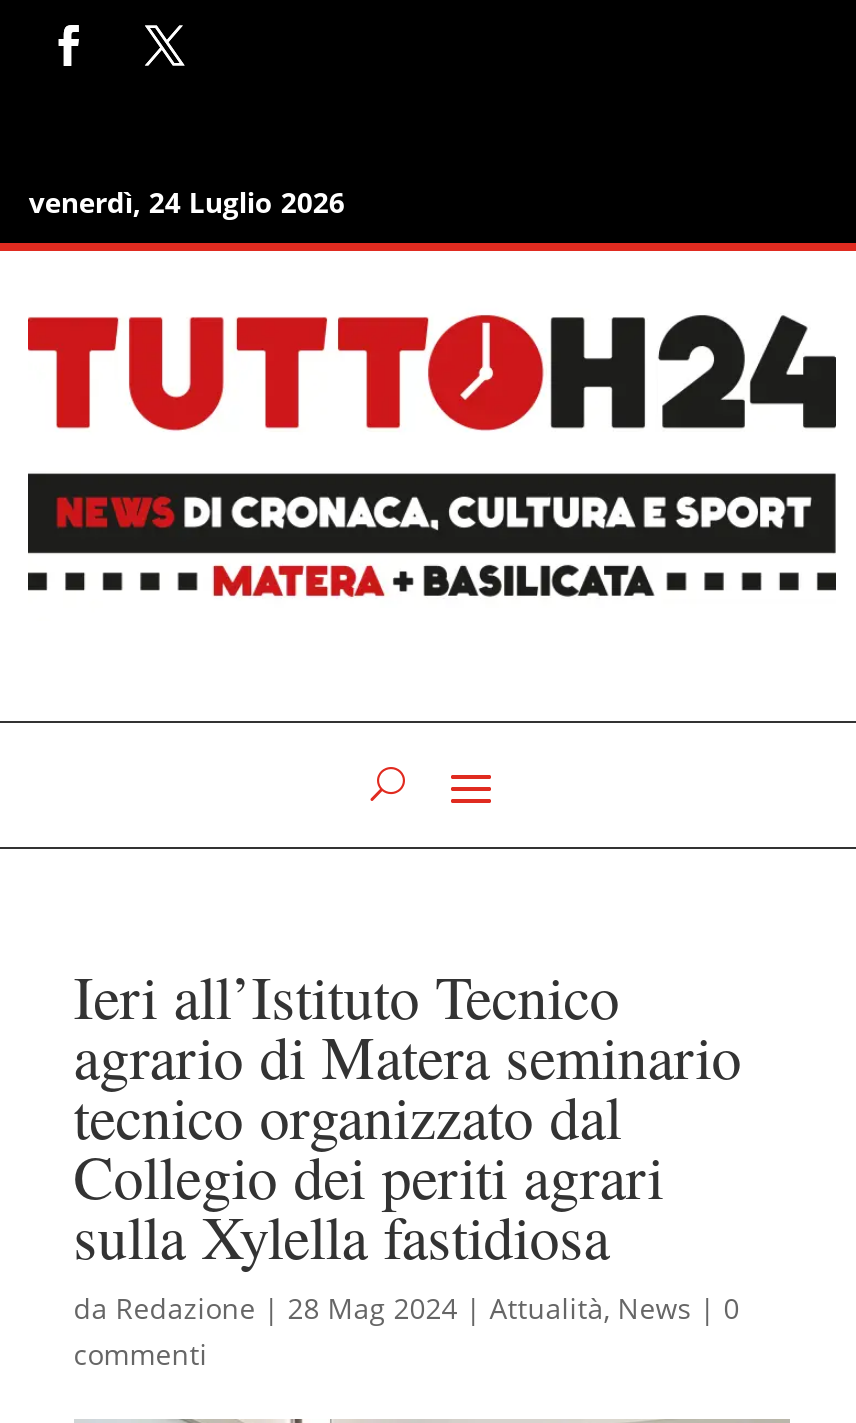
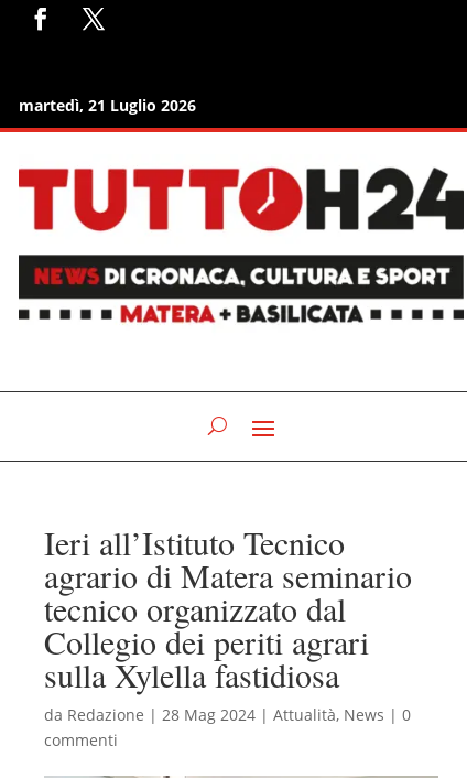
- venerdì, 24 Luglio 2026
+ martedì, 21 Luglio 2026
